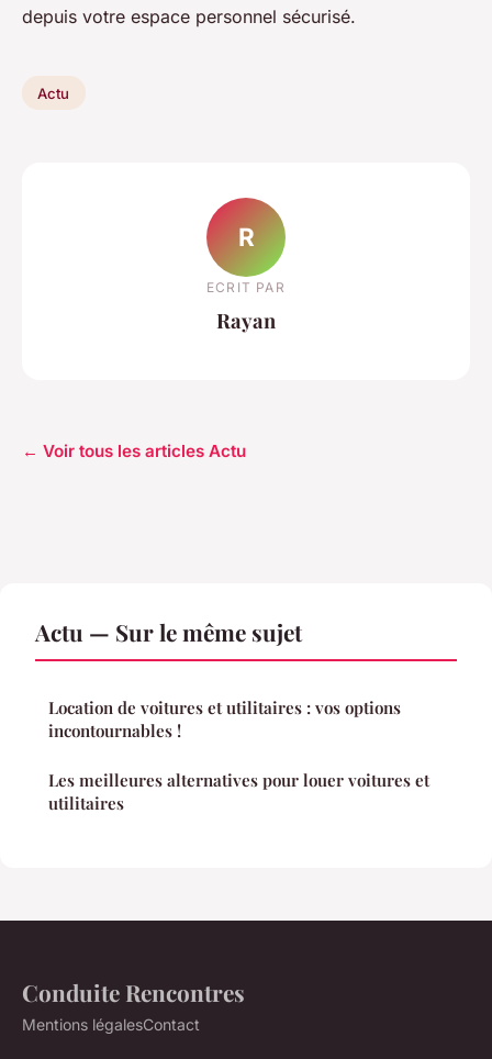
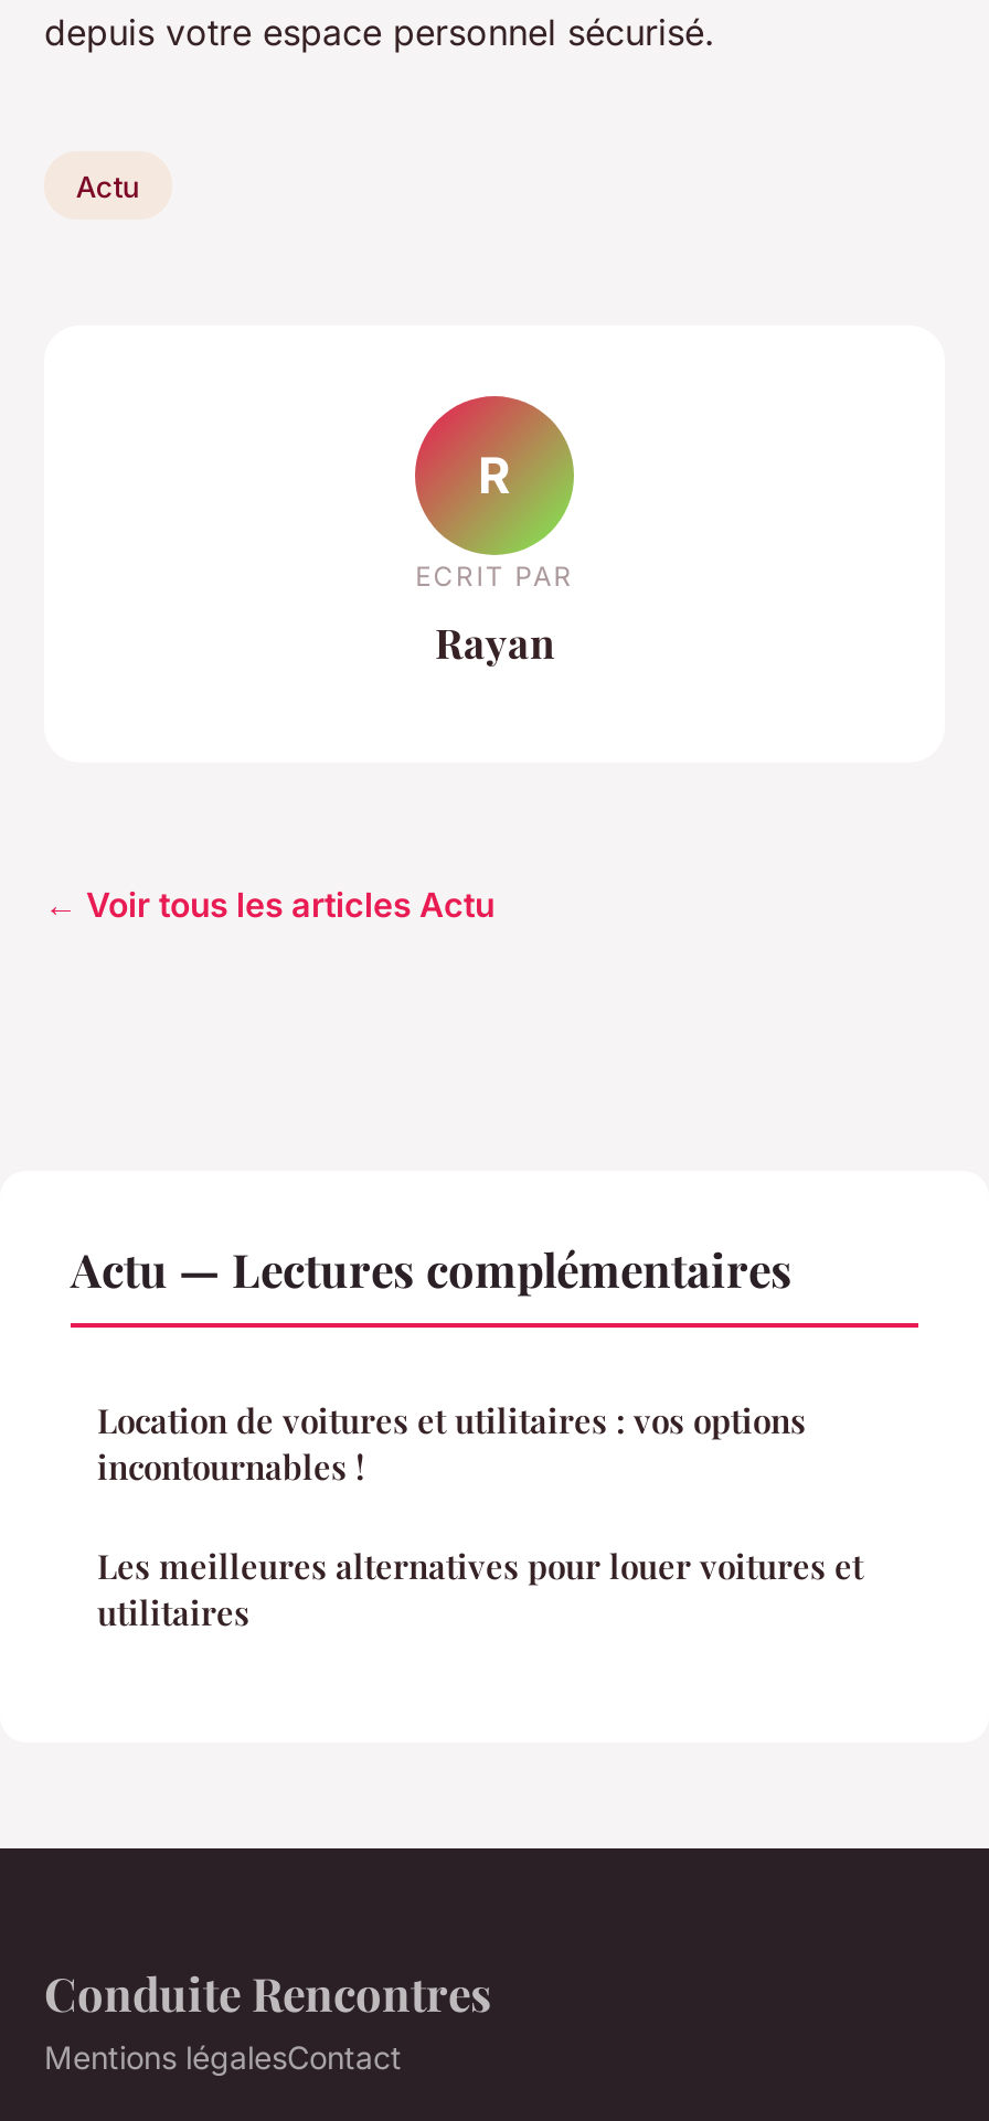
- Actu — Sur le même sujet
+ Actu — Lectures complémentaires
